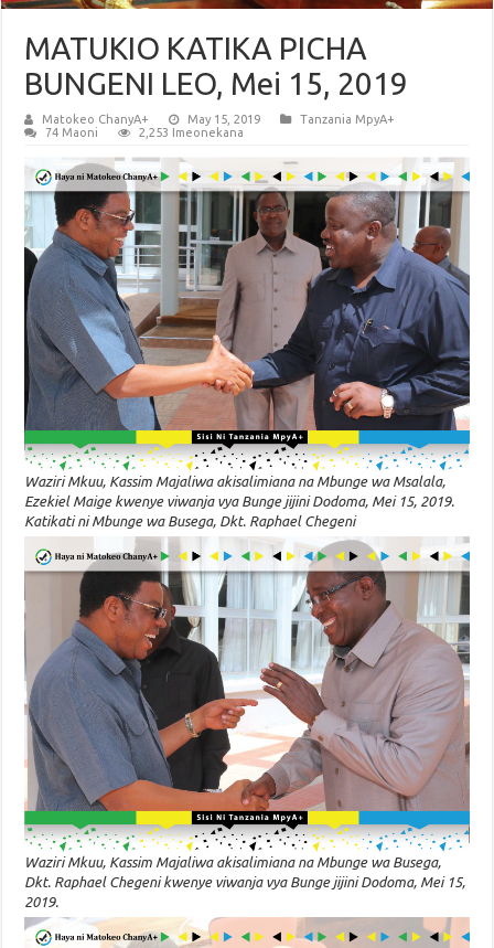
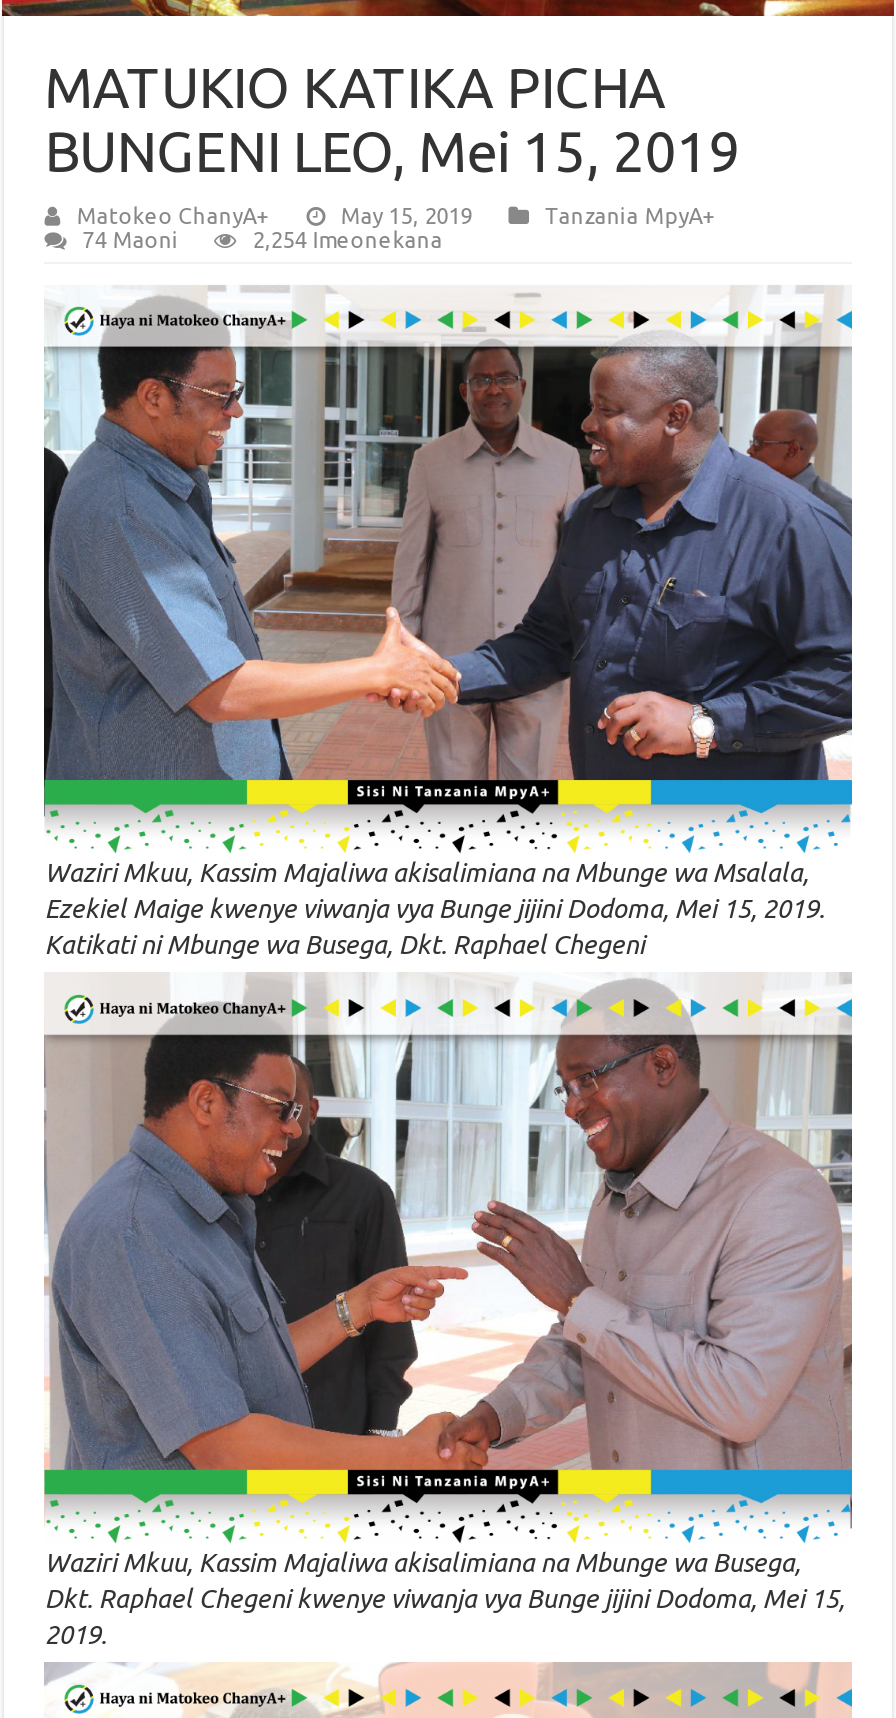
- 2,253 Imeonekana
+ 2,254 Imeonekana
